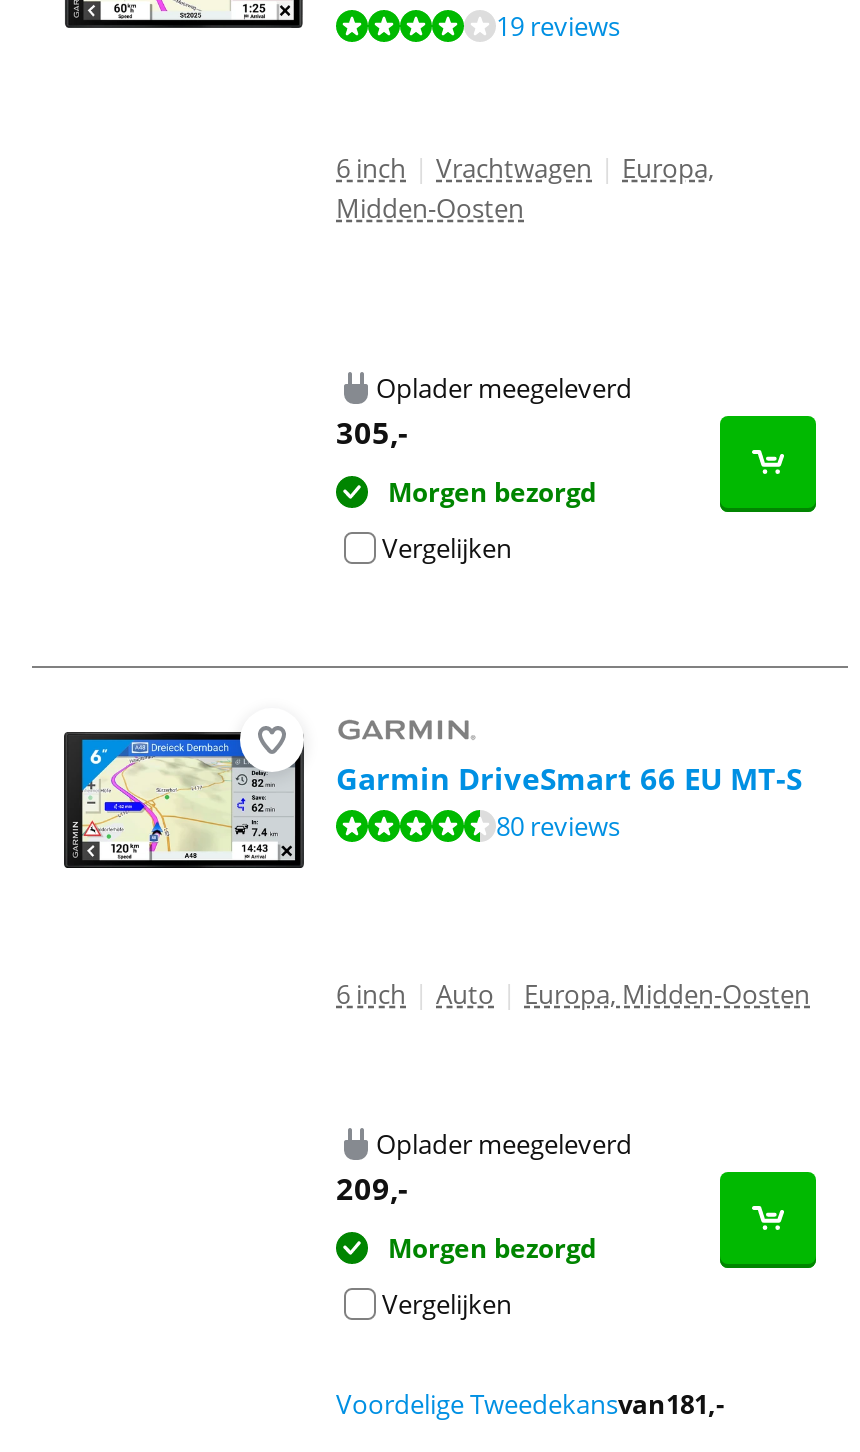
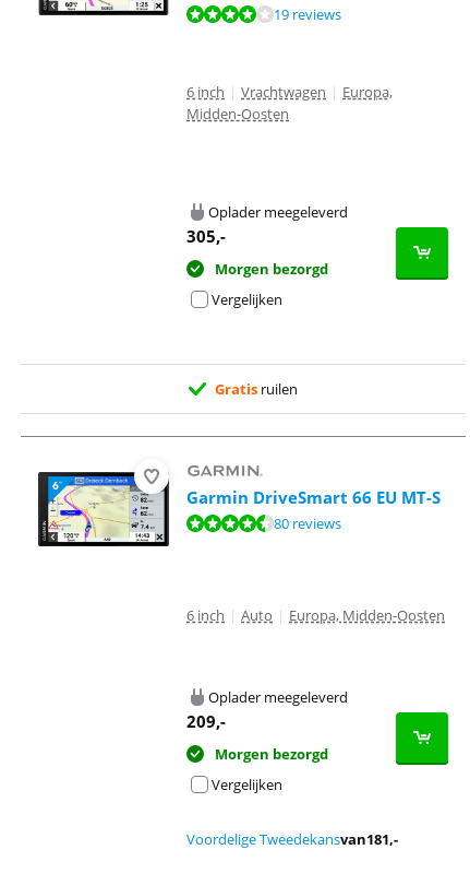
+ Gratis ruilen
